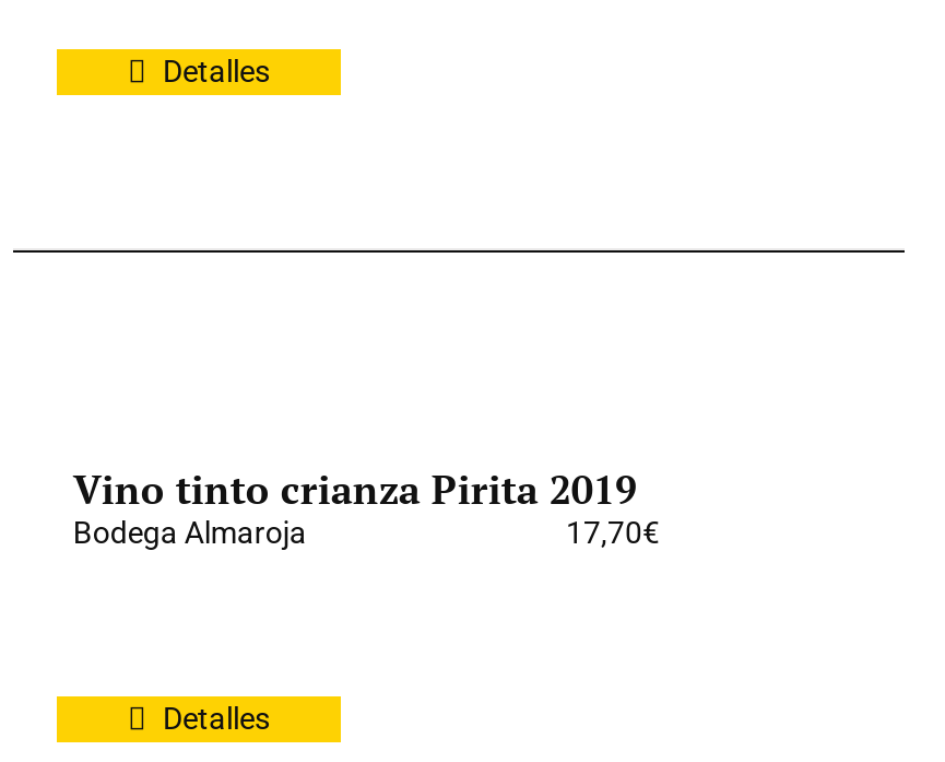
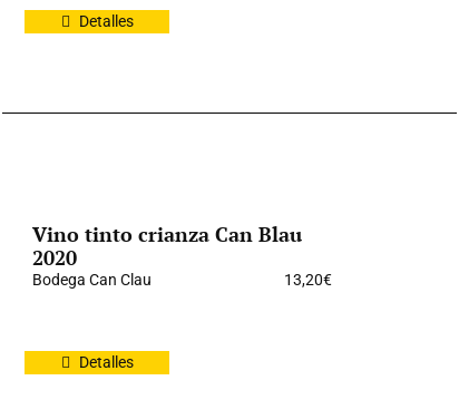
- Vino tinto crianza Pirita 2019
- Bodega Almaroja
- 17,70€
+ Vino tinto crianza Can Blau
+ 2020
+ Bodega Can Clau
+ 13,20€
